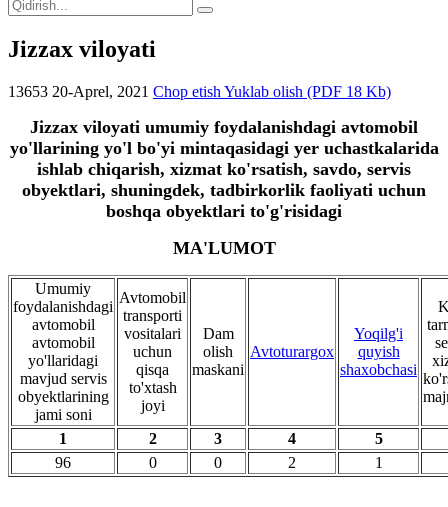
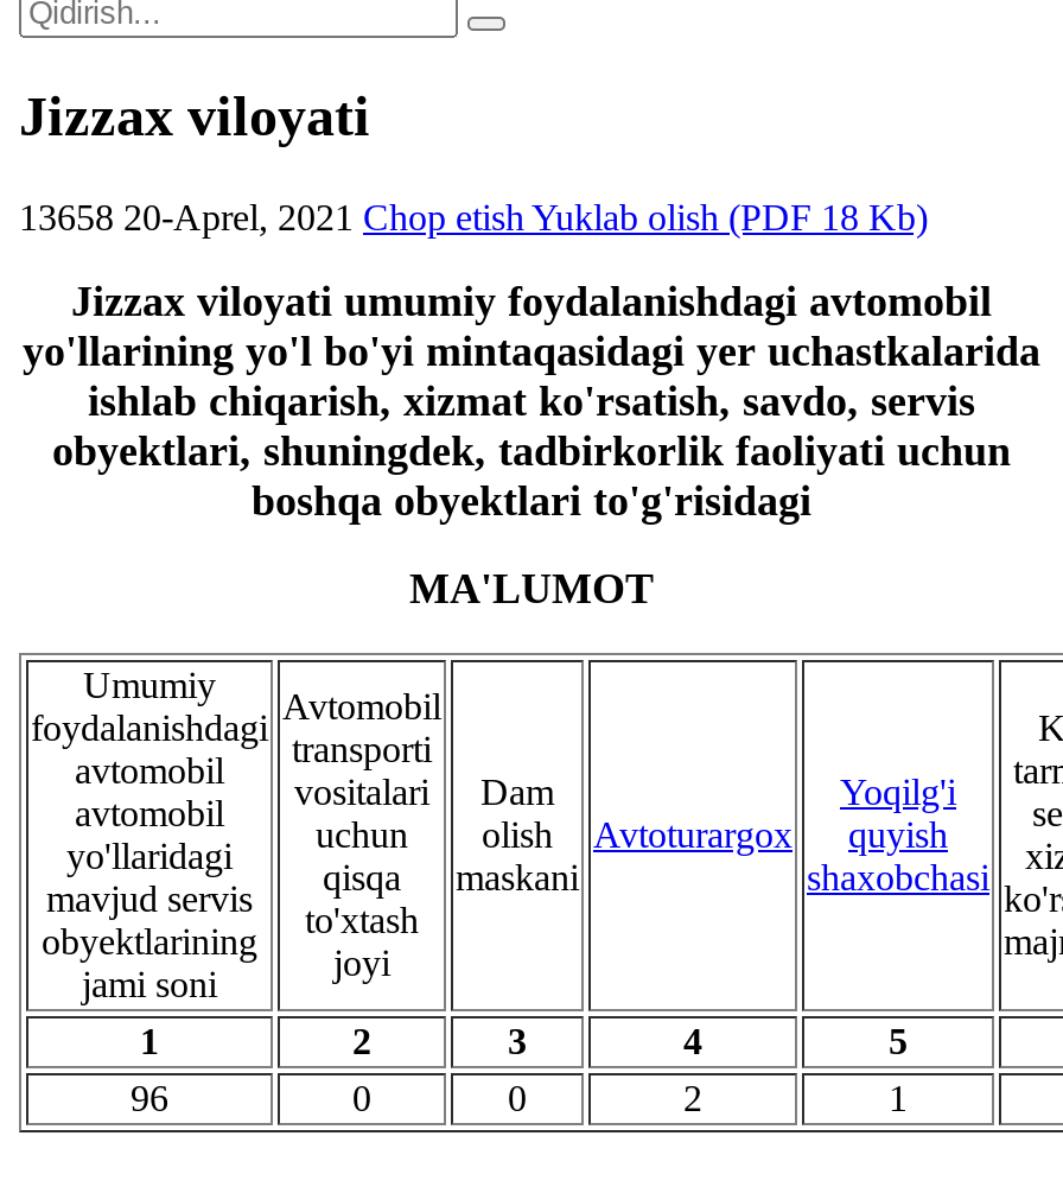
- 13653 20-Aprel, 2021 Chop etish Yuklab olish (PDF 18 Kb)
+ 13658 20-Aprel, 2021 Chop etish Yuklab olish (PDF 18 Kb)
